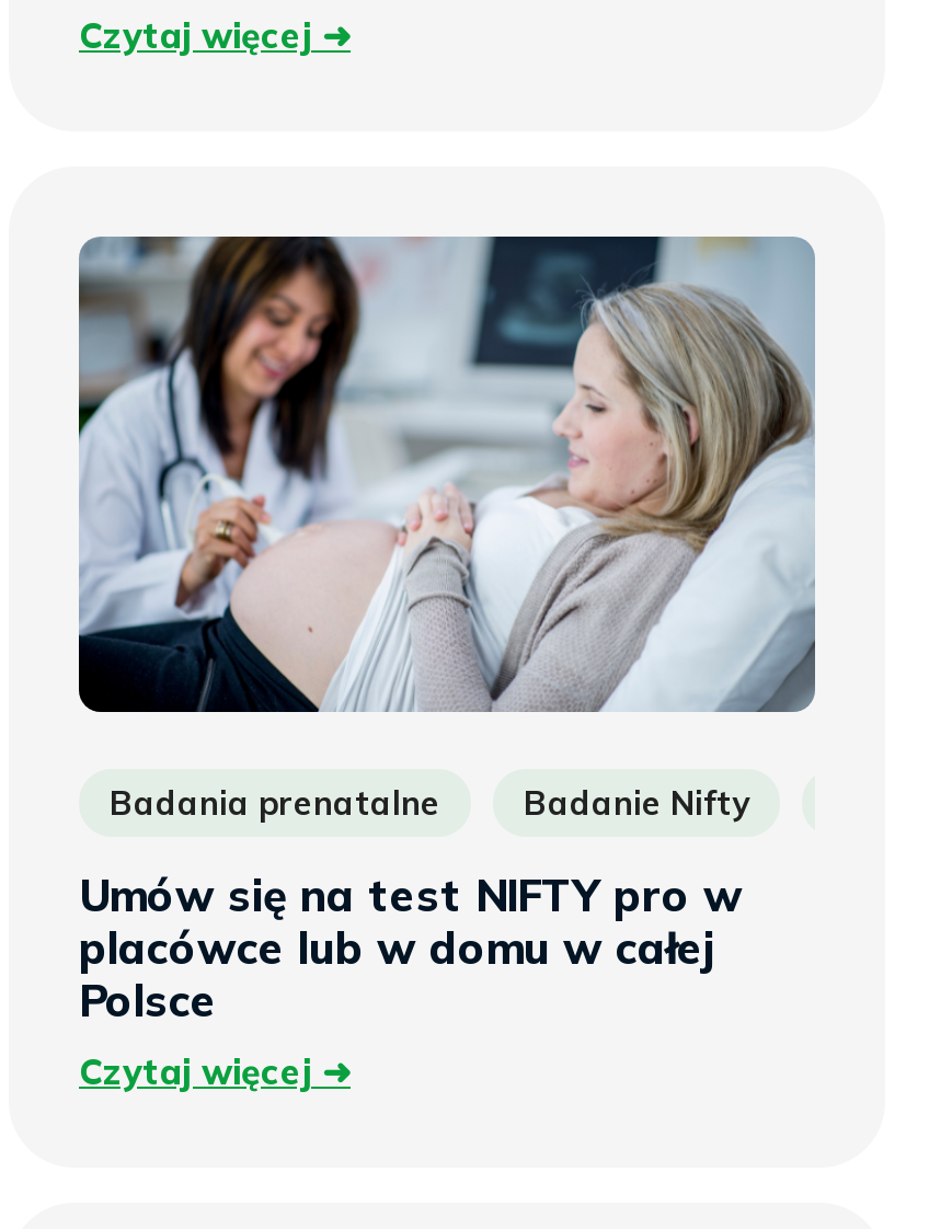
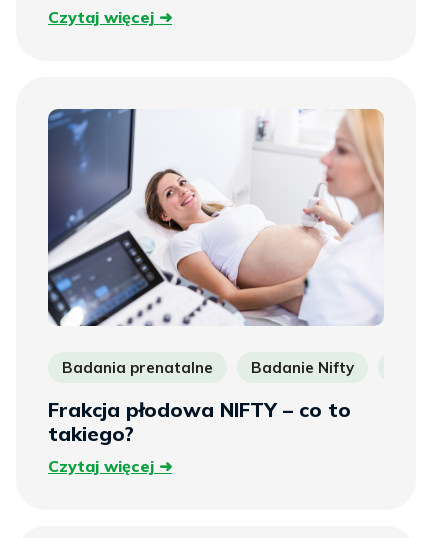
- [image]
+ [image]

- Umów się na test NIFTY pro w
- placówce lub w domu w całej
- Polsce
+ Frakcja płodowa NIFTY – co to
+ takiego?
